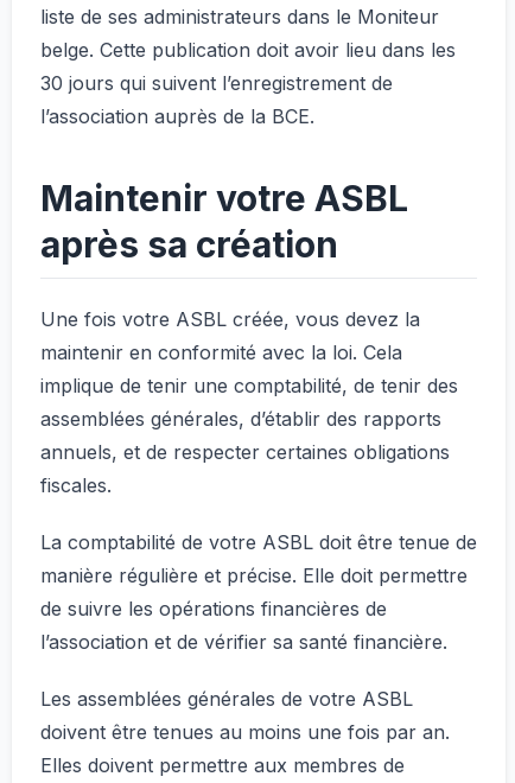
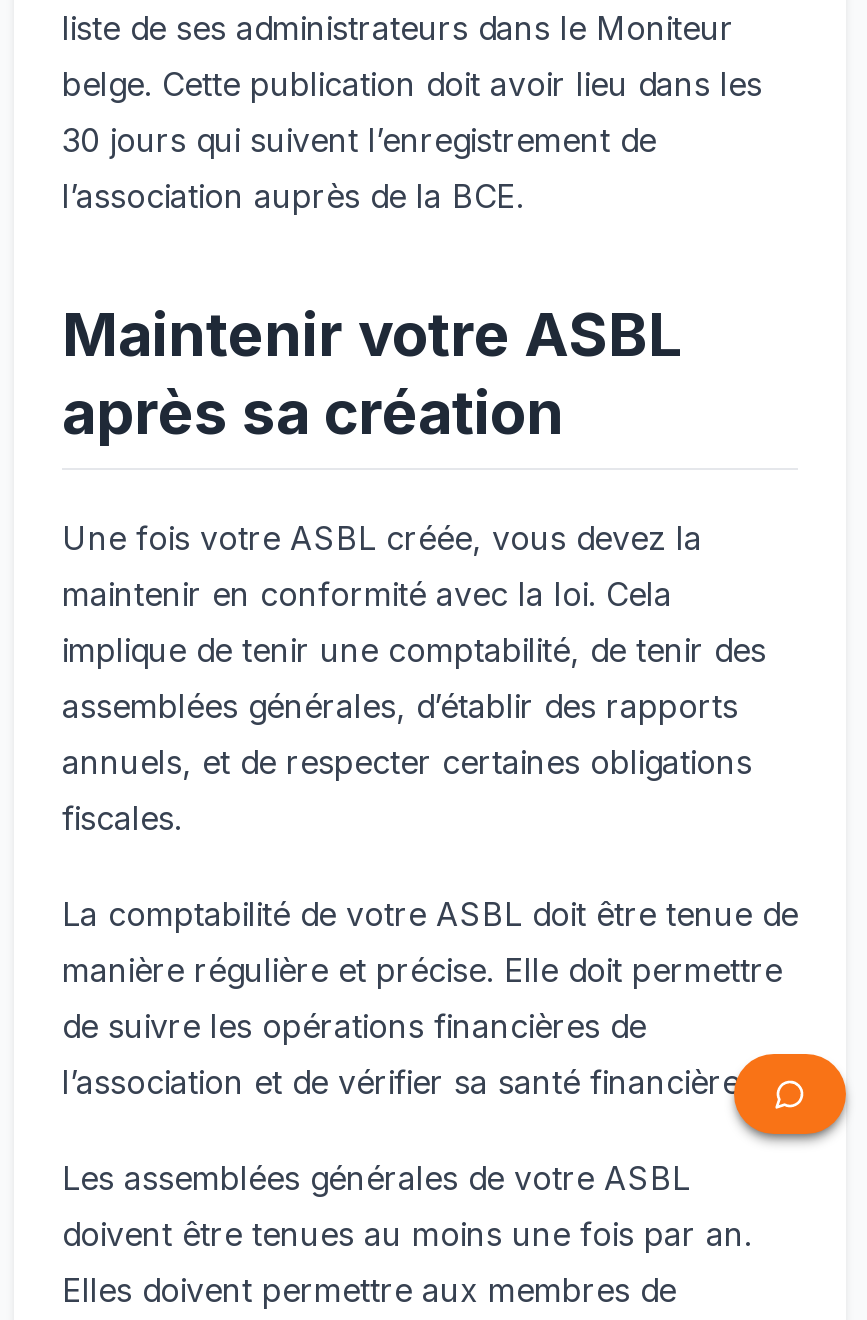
+ [image]
